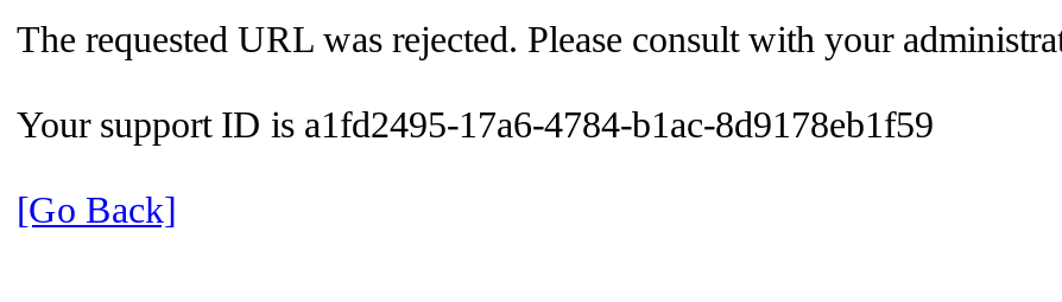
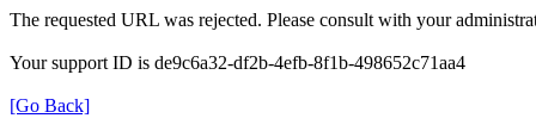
- Your support ID is a1fd2495-17a6-4784-b1ac-8d9178eb1f59
+ Your support ID is de9c6a32-df2b-4efb-8f1b-498652c71aa4
